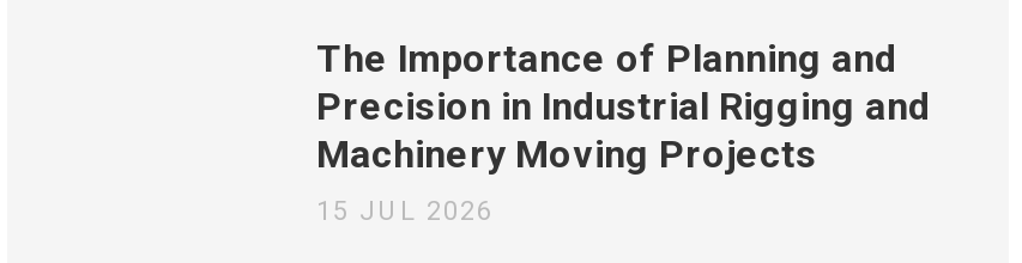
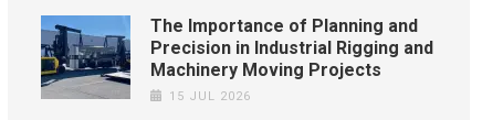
+ [image]
